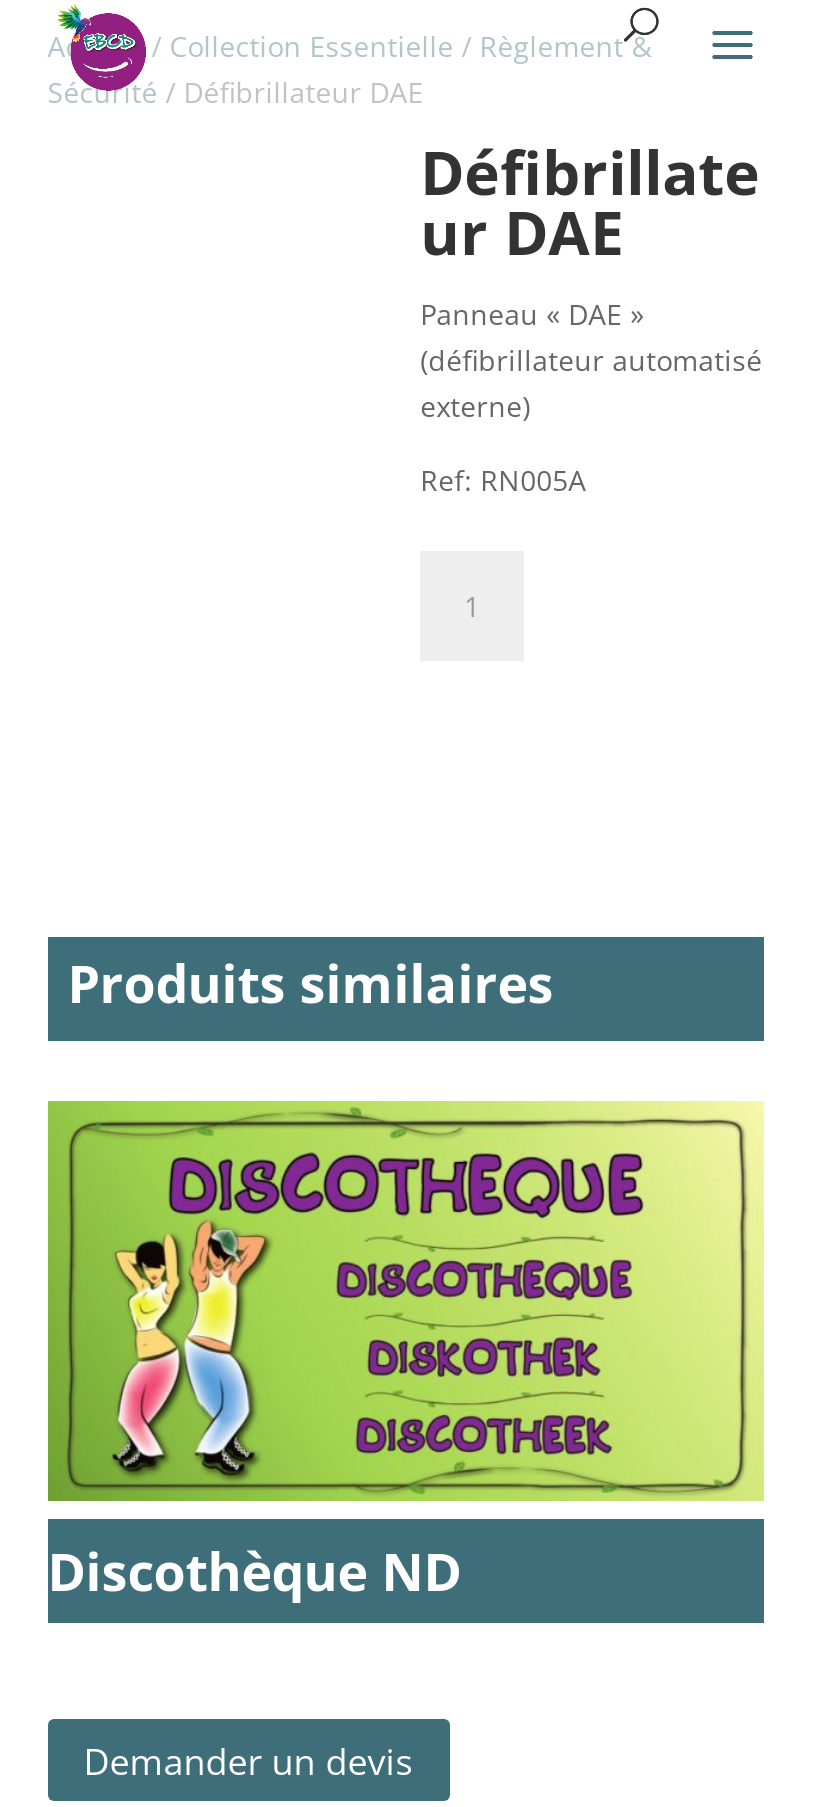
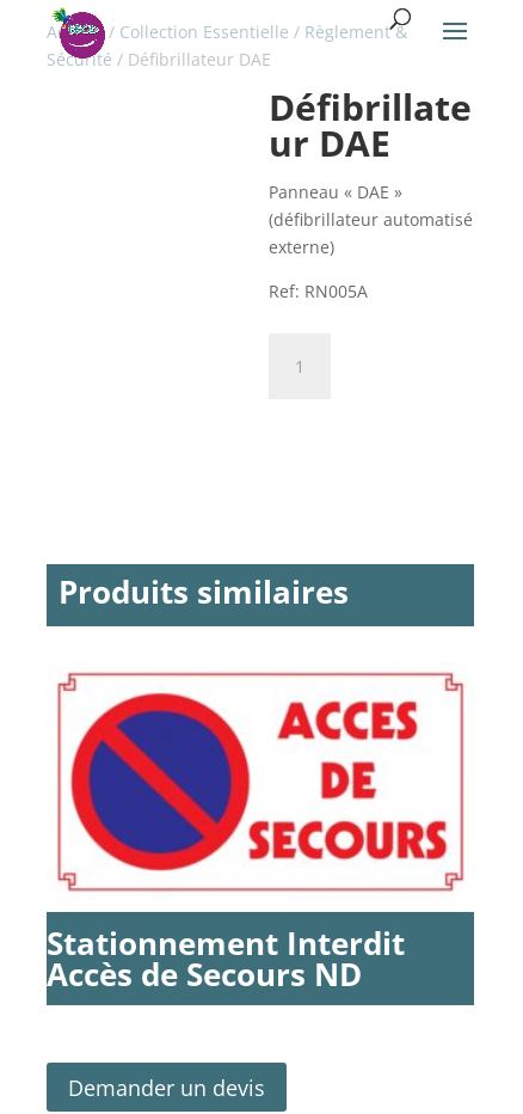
- [image]
- Discothèque ND
+ [image]
+ Stationnement Interdit
+ Accès de Secours ND
